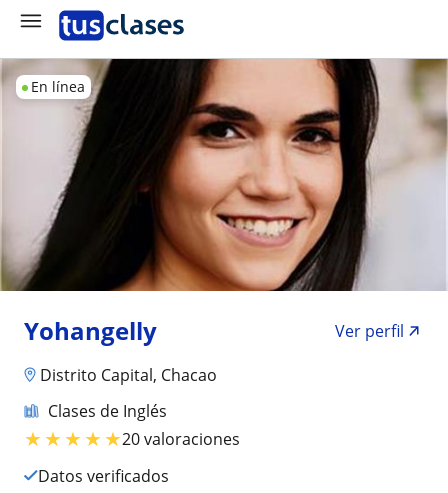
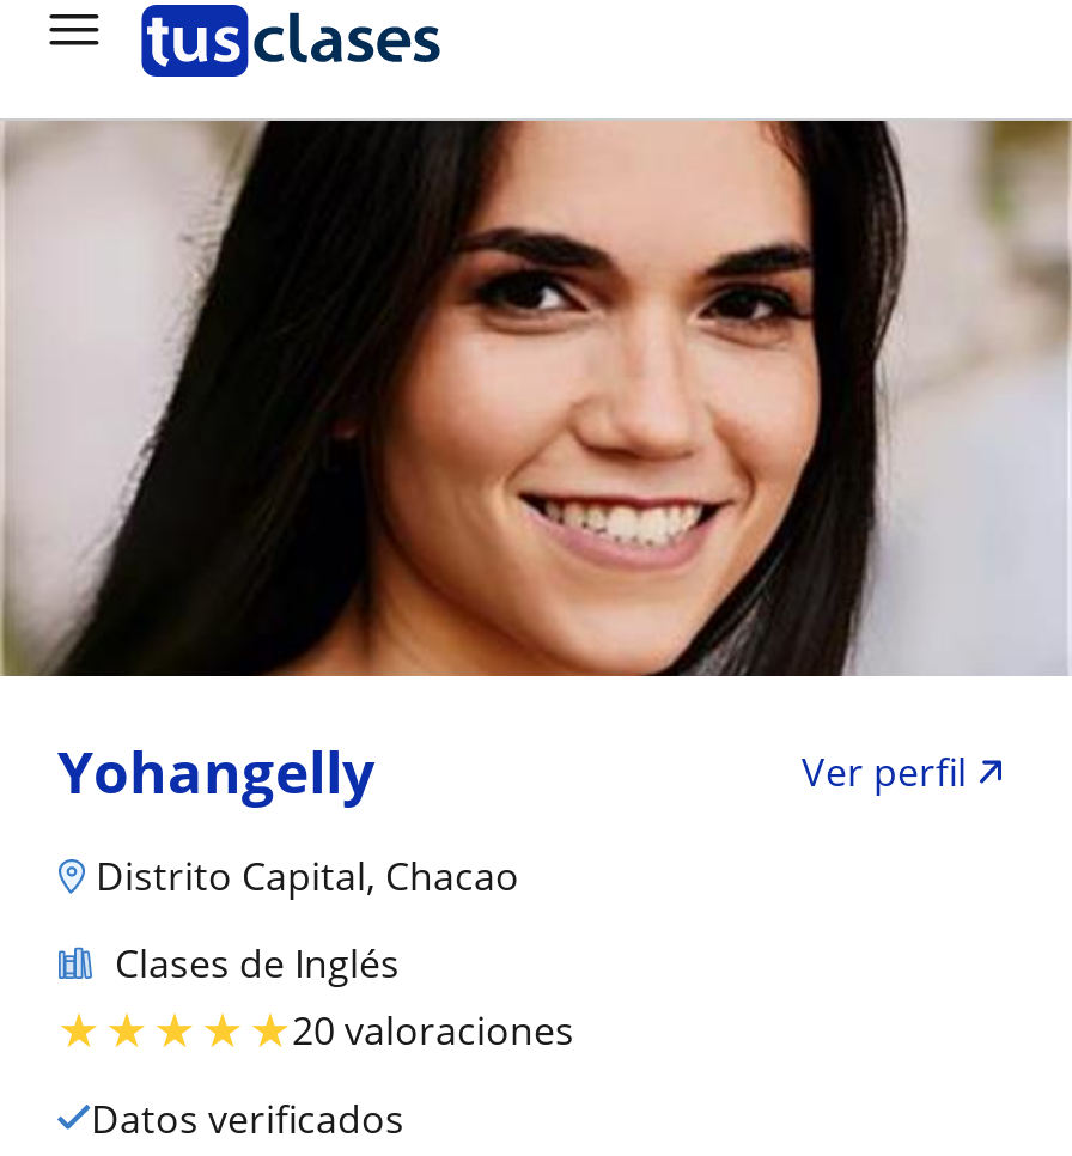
- En línea
